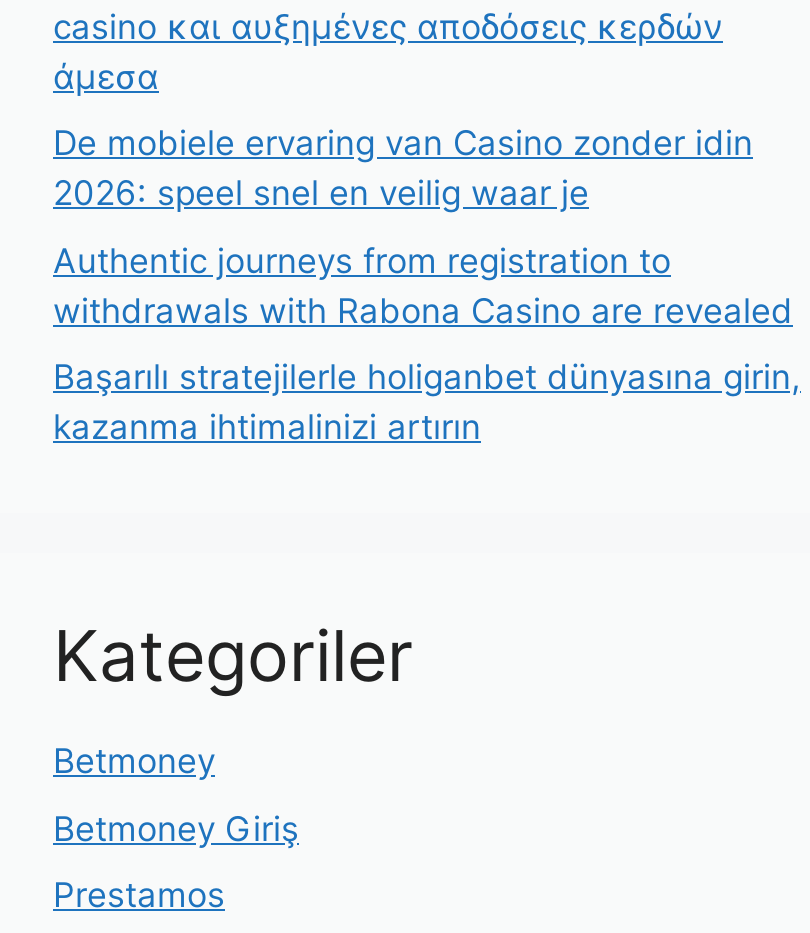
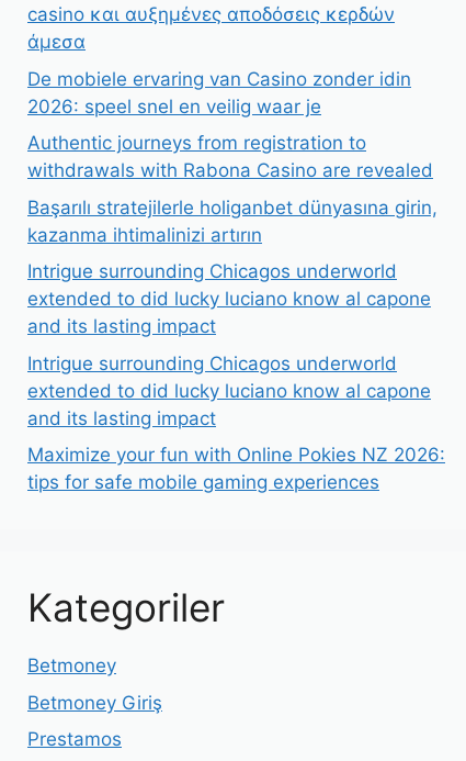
+ Intrigue surrounding Chicagos underworld
+ extended to did lucky luciano know al capone
+ and its lasting impact
+ Intrigue surrounding Chicagos underworld
+ extended to did lucky luciano know al capone
+ and its lasting impact
+ Maximize your fun with Online Pokies NZ 2026:
+ tips for safe mobile gaming experiences
